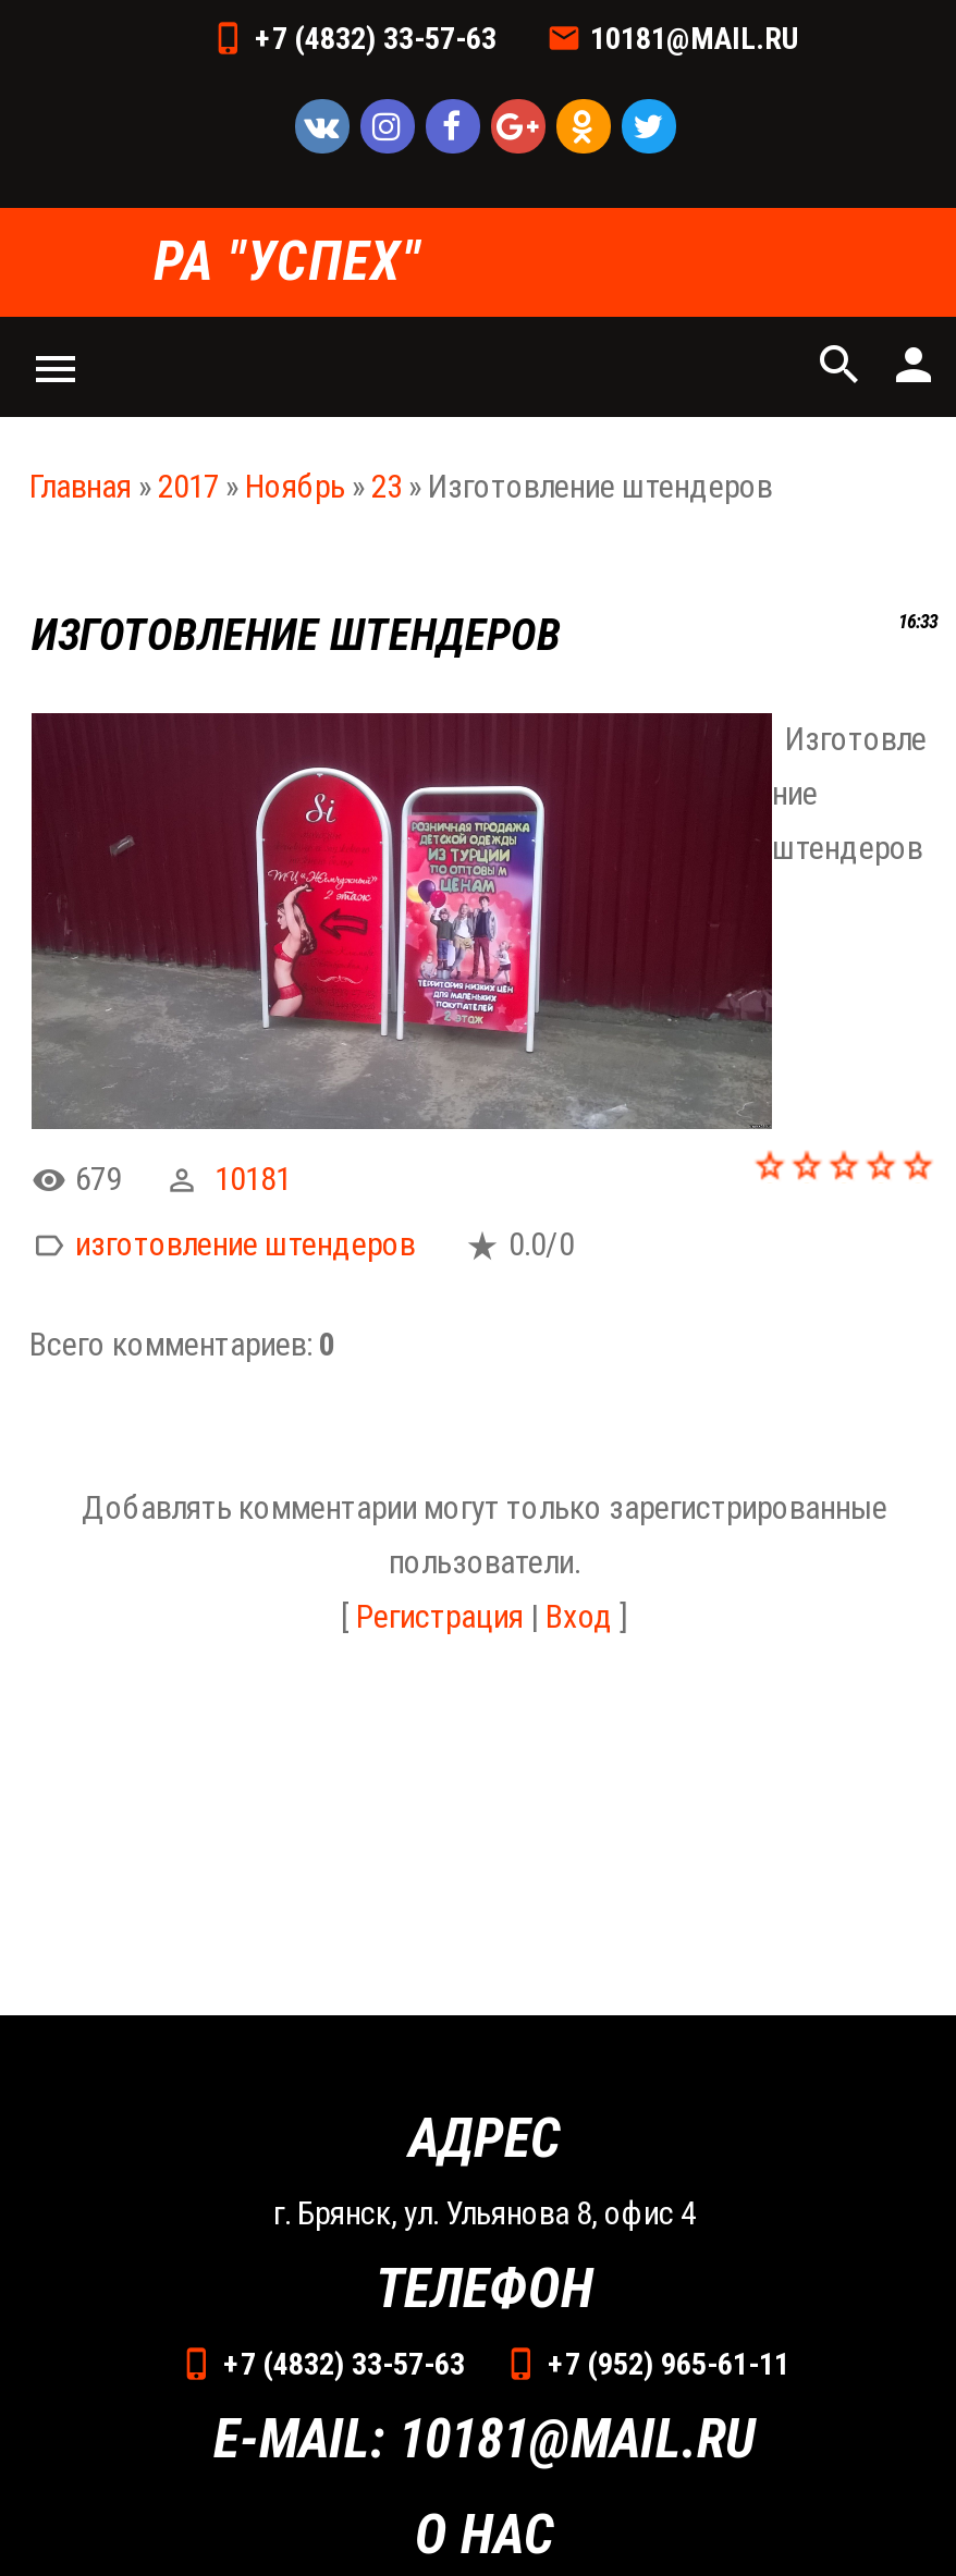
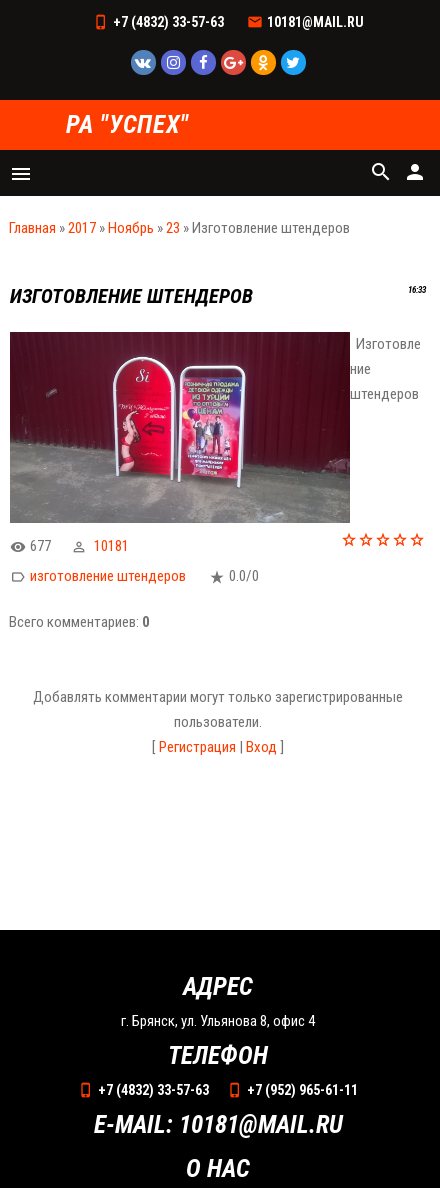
- 679
+ 677
